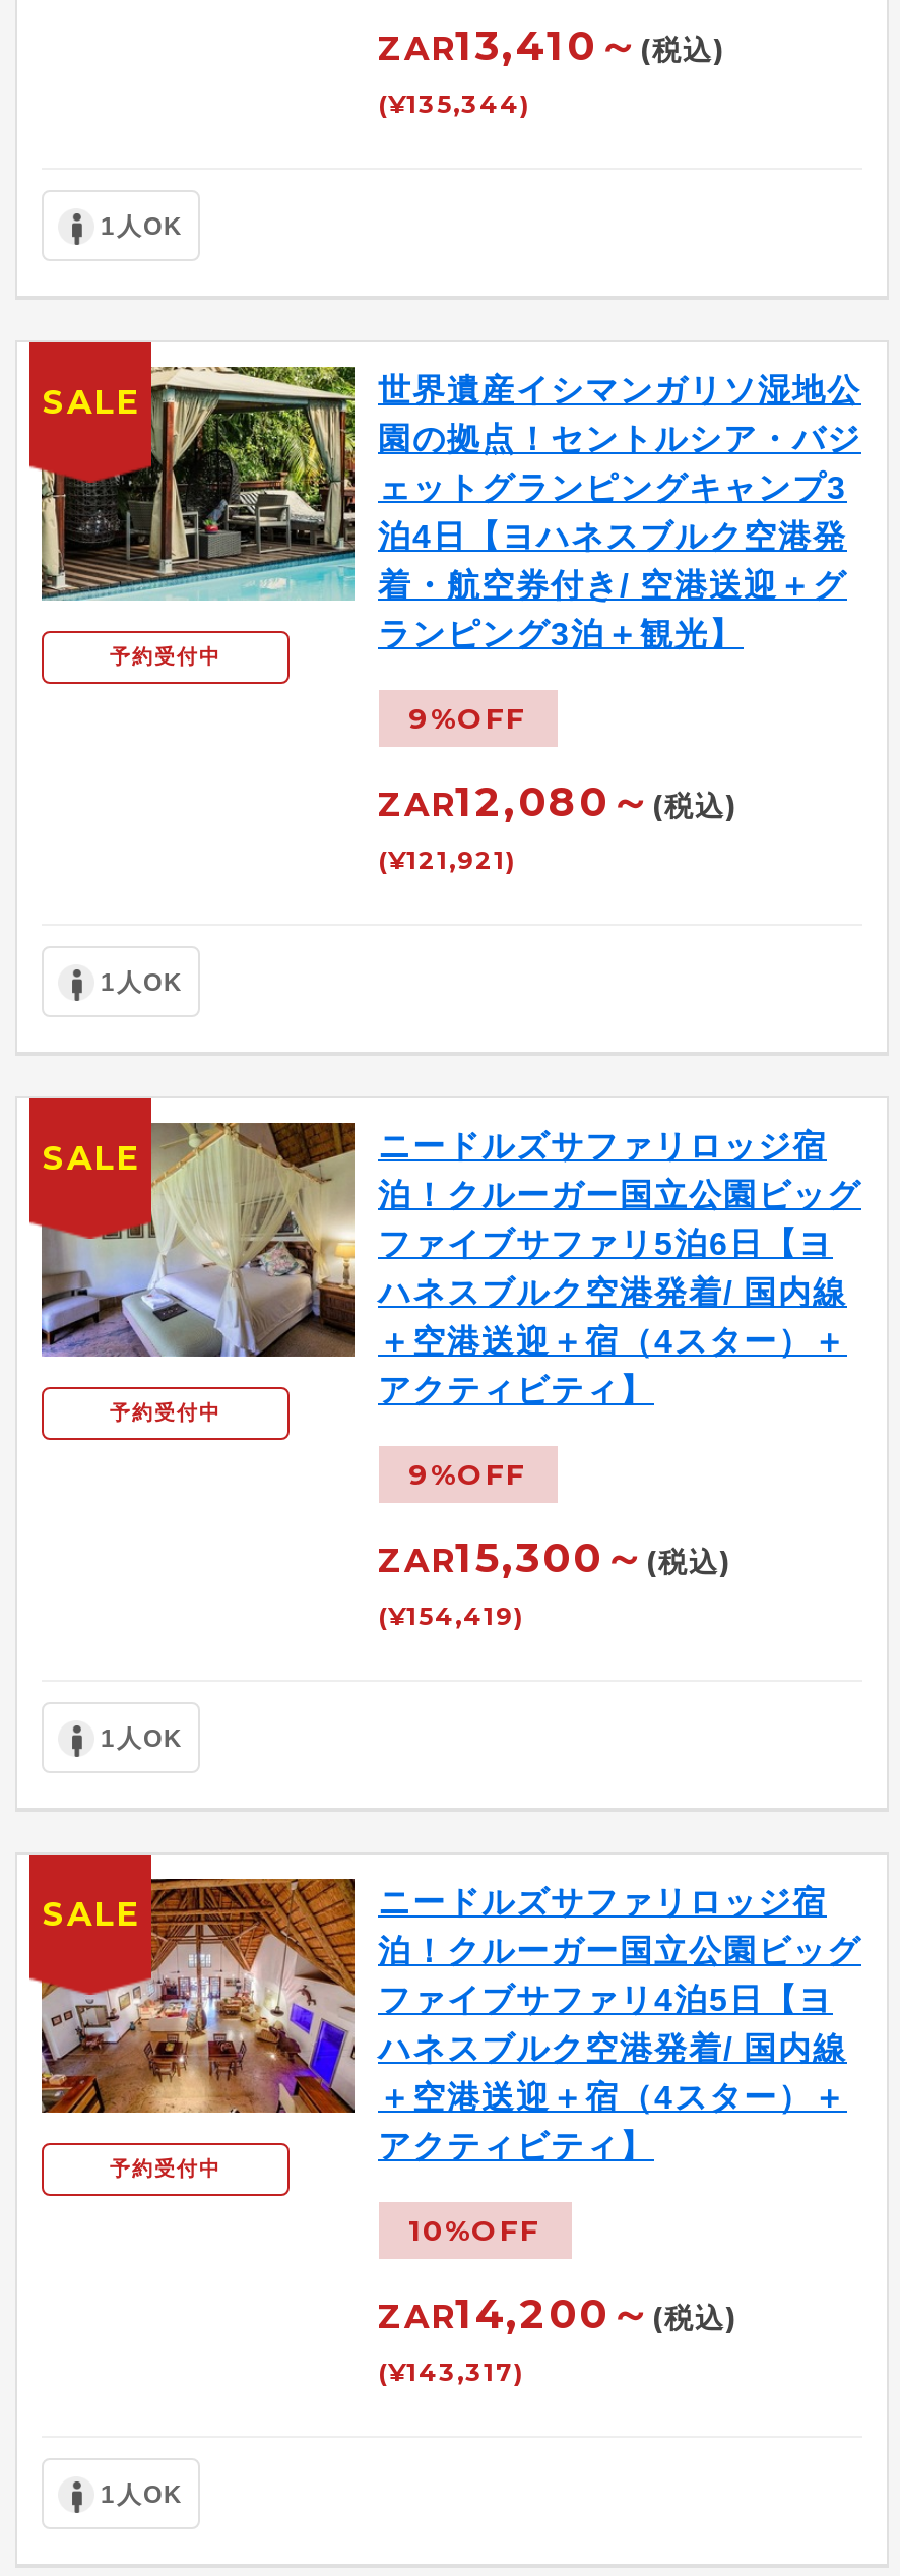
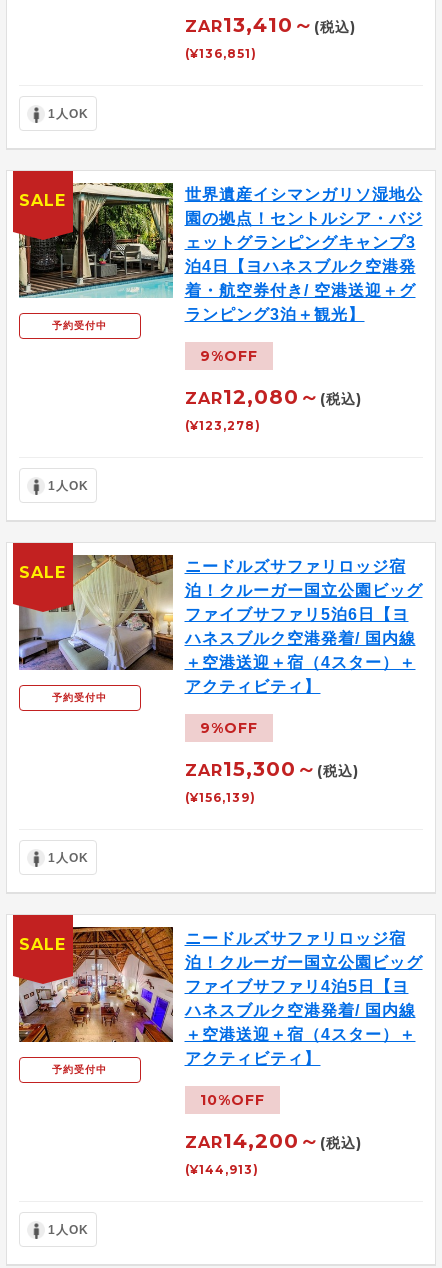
- (¥135,344)
+ (¥136,851)

- (¥121,921)
+ (¥123,278)

- (¥154,419)
+ (¥156,139)

- (¥143,317)
+ (¥144,913)
